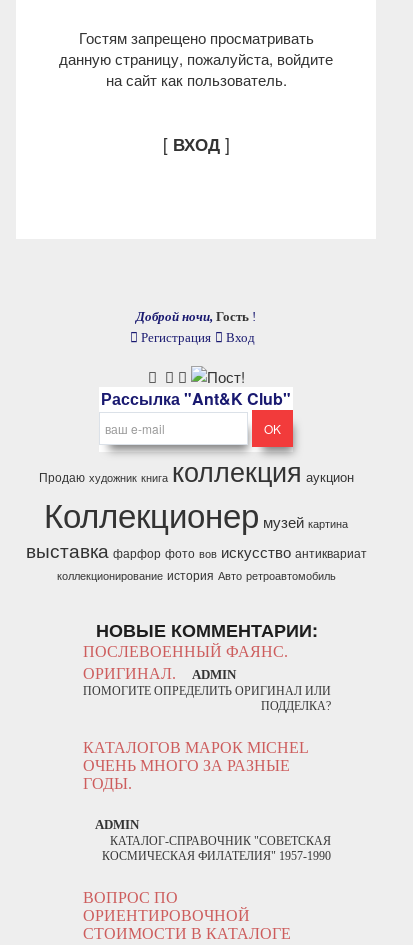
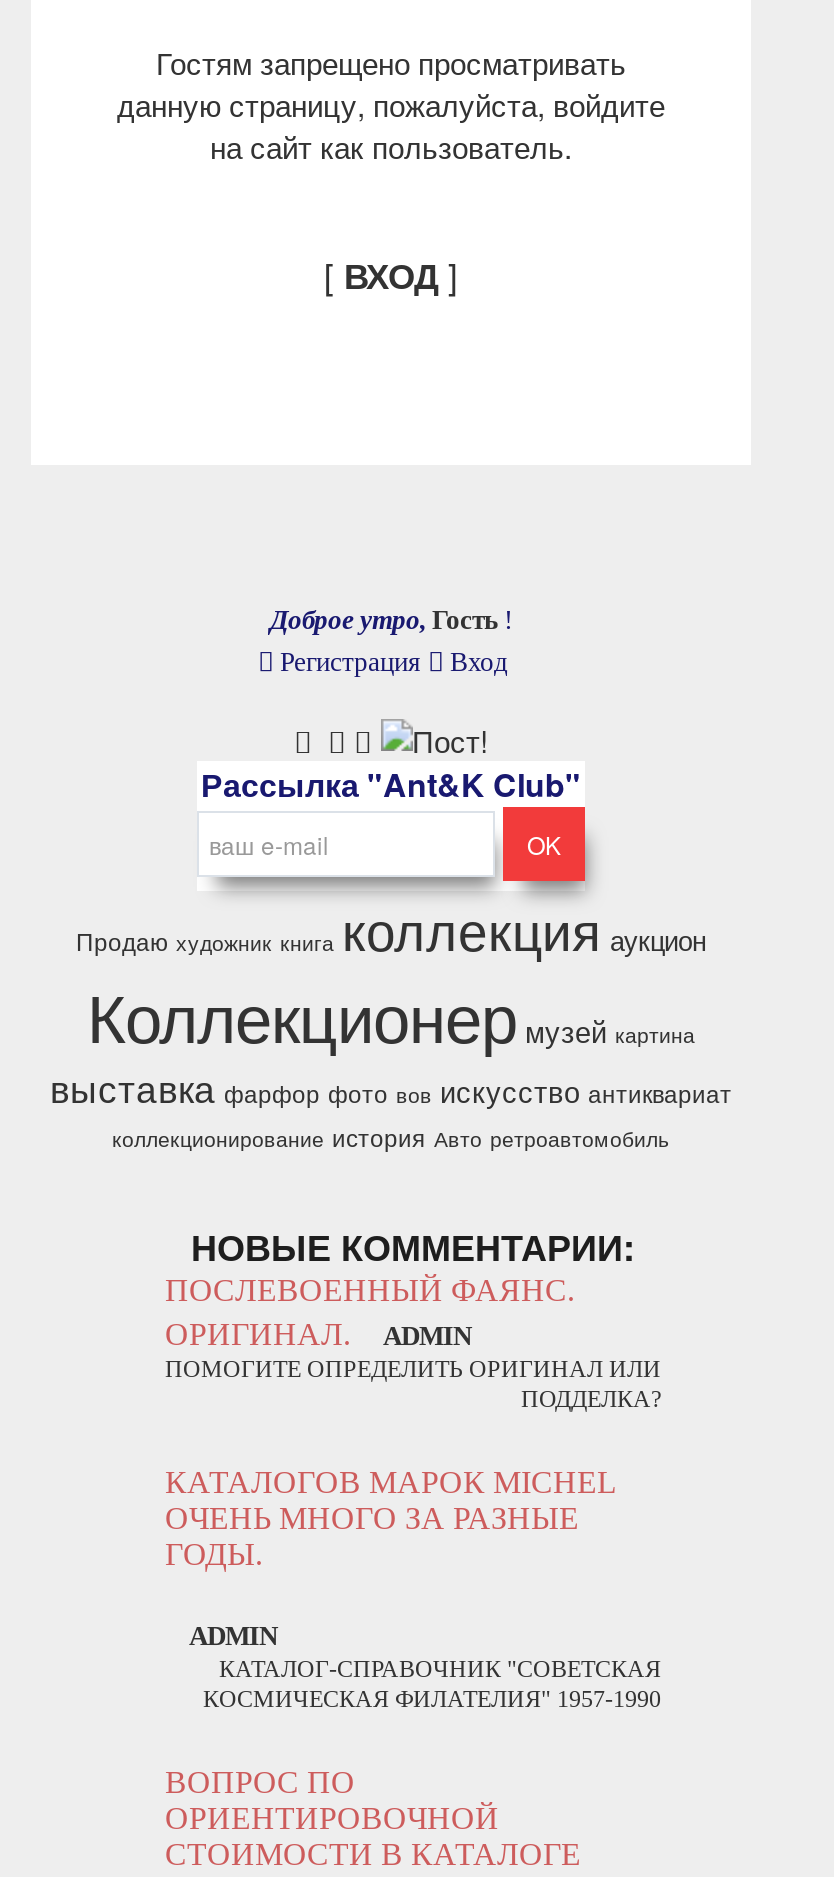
- Доброй ночи, Гость !
+ Доброе утро, Гость !
